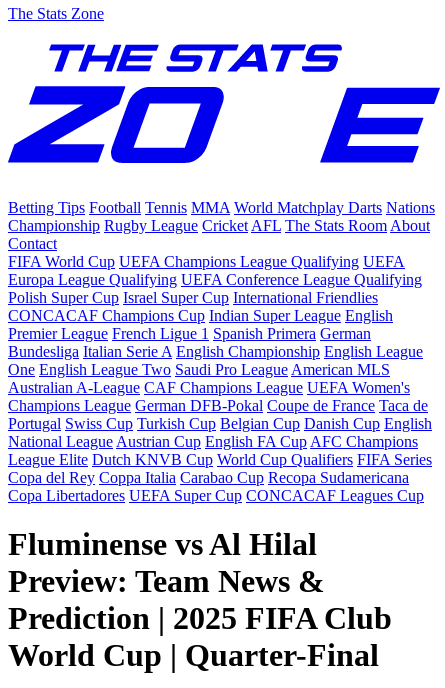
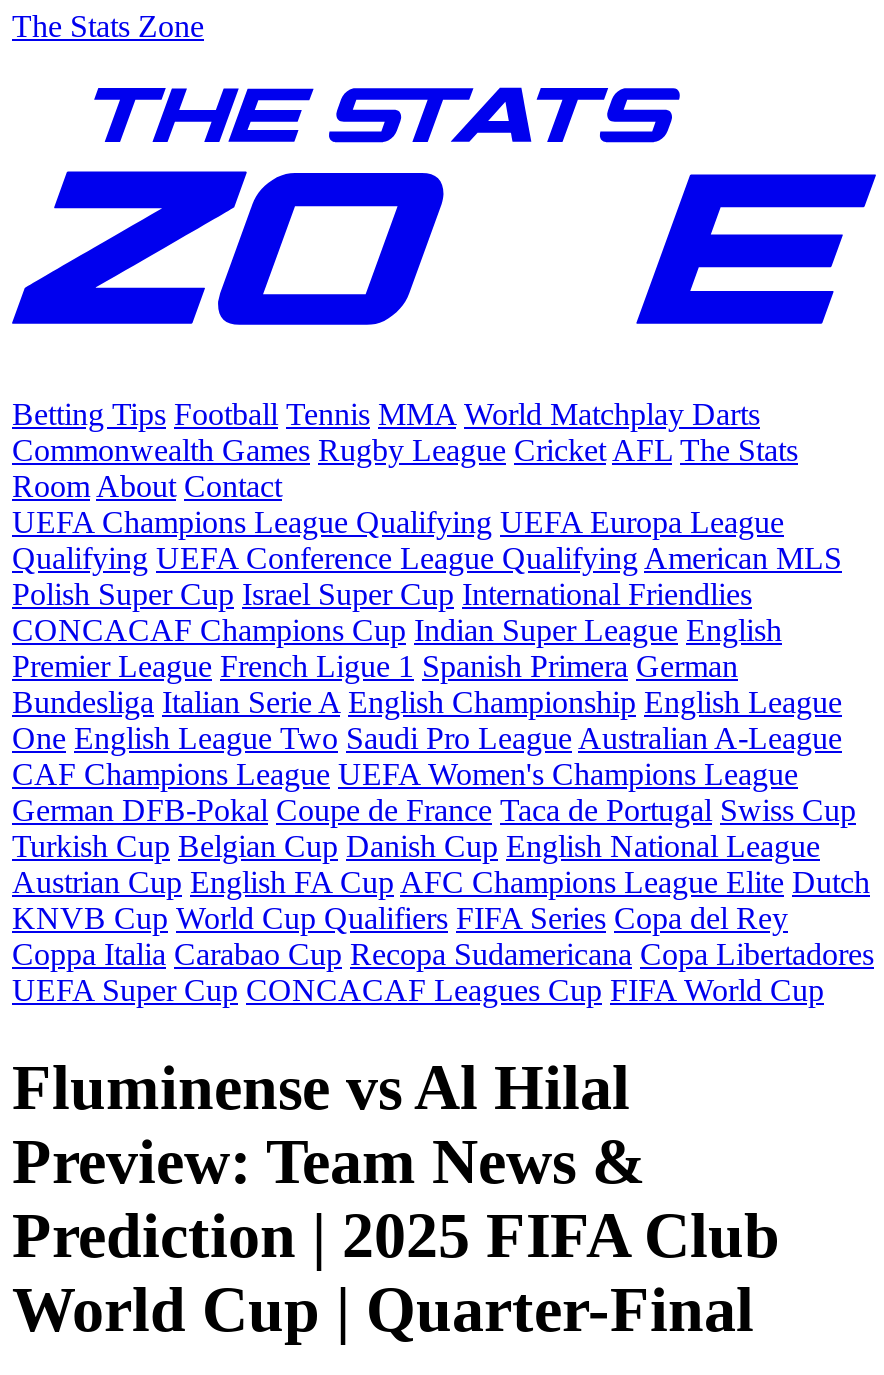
- Betting Tips Football Tennis MMA World Matchplay Darts Nations
- Championship Rugby League Cricket AFL The Stats Room About
- Contact
- FIFA World Cup UEFA Champions League Qualifying UEFA
- Europa League Qualifying UEFA Conference League Qualifying
+ Betting Tips Football Tennis MMA World Matchplay Darts
+ Commonwealth Games Rugby League Cricket AFL The Stats
+ Room About Contact
+ UEFA Champions League Qualifying UEFA Europa League
+ Qualifying UEFA Conference League Qualifying American MLS

- One English League Two Saudi Pro League American MLS
- Australian A-League CAF Champions League UEFA Women's
- Champions League German DFB-Pokal Coupe de France Taca de
- Portugal Swiss Cup Turkish Cup Belgian Cup Danish Cup English
- National League Austrian Cup English FA Cup AFC Champions
- League Elite Dutch KNVB Cup World Cup Qualifiers FIFA Series
- Copa del Rey Coppa Italia Carabao Cup Recopa Sudamericana
- Copa Libertadores UEFA Super Cup CONCACAF Leagues Cup
+ One English League Two Saudi Pro League Australian A-League
+ CAF Champions League UEFA Women's Champions League
+ German DFB-Pokal Coupe de France Taca de Portugal Swiss Cup
+ Turkish Cup Belgian Cup Danish Cup English National League
+ Austrian Cup English FA Cup AFC Champions League Elite Dutch
+ KNVB Cup World Cup Qualifiers FIFA Series Copa del Rey
+ Coppa Italia Carabao Cup Recopa Sudamericana Copa Libertadores
+ UEFA Super Cup CONCACAF Leagues Cup FIFA World Cup
